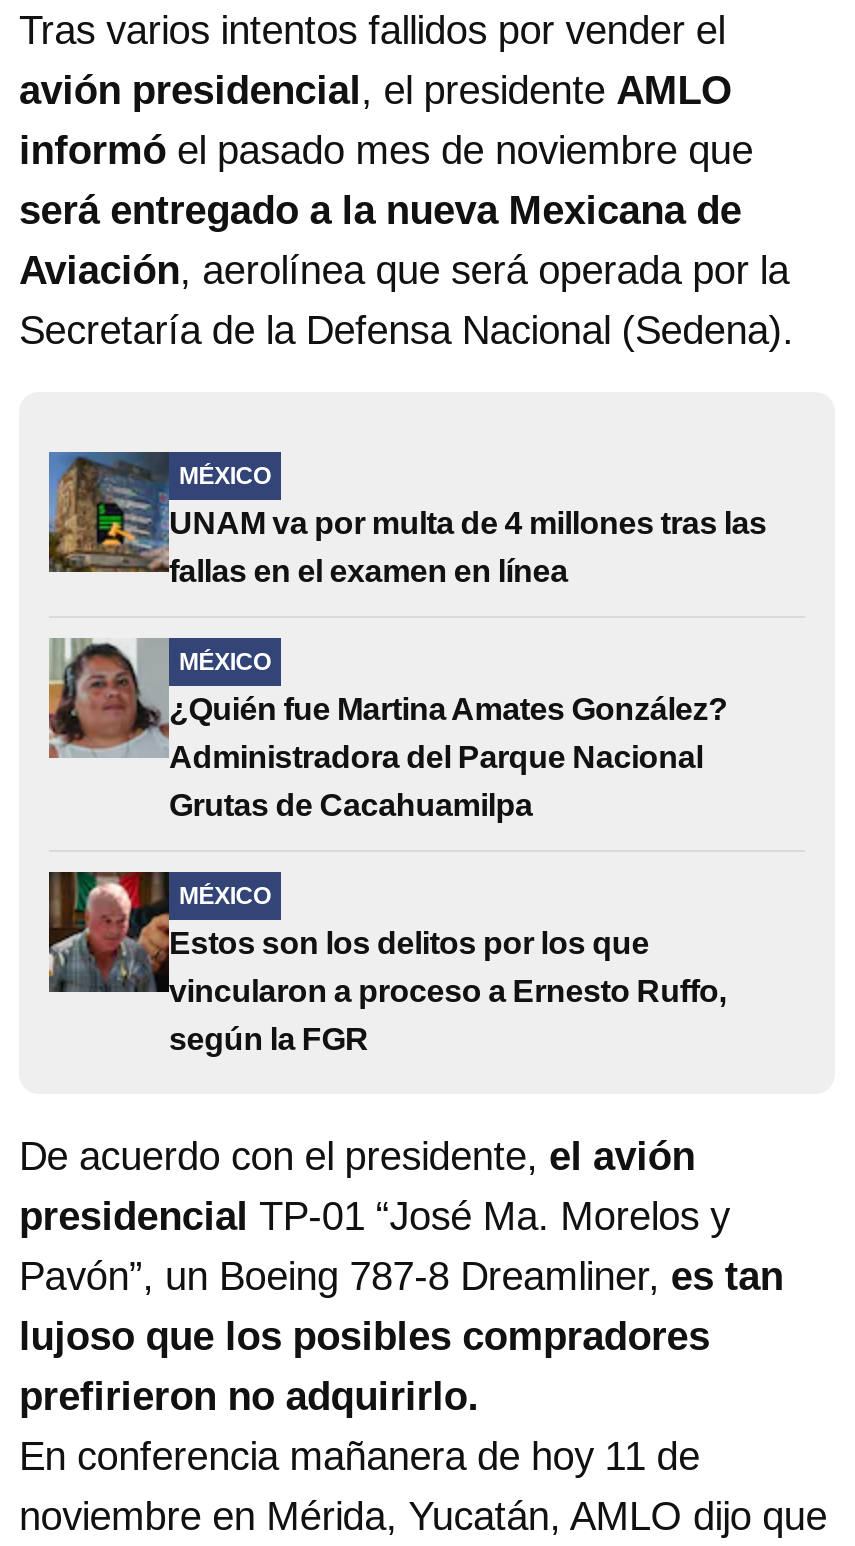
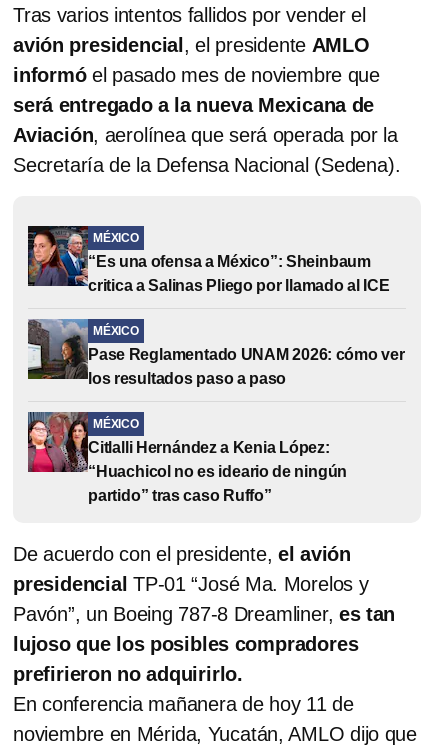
- [image]
- UNAM va por multa de 4 millones tras las
- fallas en el examen en línea
+ [image]
+ “Es una ofensa a México”: Sheinbaum
+ critica a Salinas Pliego por llamado al ICE

- [image]
- ¿Quién fue Martina Amates González?
- Administradora del Parque Nacional
- Grutas de Cacahuamilpa
+ [image]
+ Pase Reglamentado UNAM 2026: cómo ver
+ los resultados paso a paso

- [image]
- Estos son los delitos por los que
- vincularon a proceso a Ernesto Ruffo,
- según la FGR
+ [image]
+ Citlalli Hernández a Kenia López:
+ “Huachicol no es ideario de ningún
+ partido” tras caso Ruffo”
